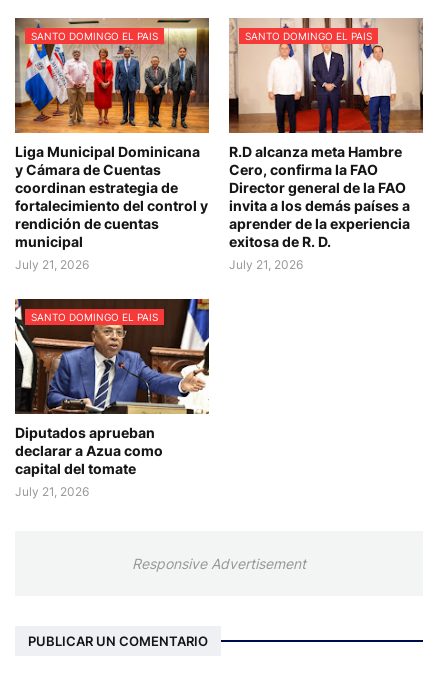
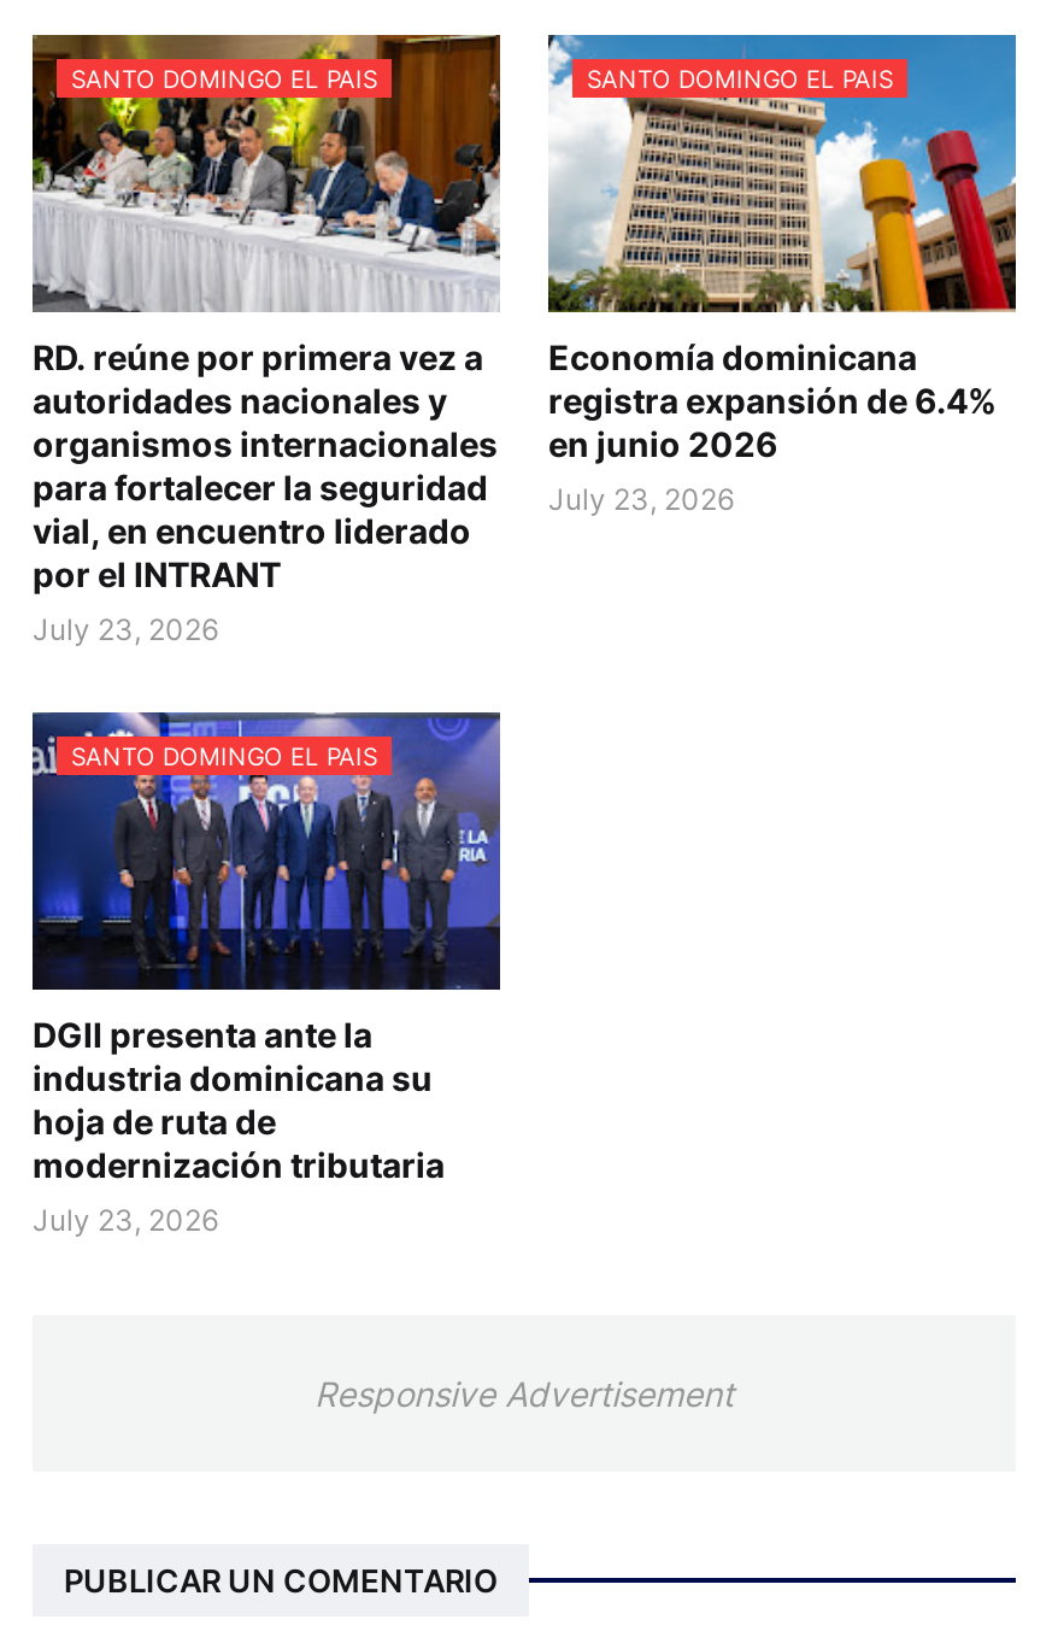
- [image]
- Liga Municipal Dominicana
- y Cámara de Cuentas
- coordinan estrategia de
- fortalecimiento del control y
- rendición de cuentas
- municipal
- July 21, 2026
+ [image]
+ RD. reúne por primera vez a
+ autoridades nacionales y
+ organismos internacionales
+ para fortalecer la seguridad
+ vial, en encuentro liderado
+ por el INTRANT
+ July 23, 2026

- [image]
- R.D alcanza meta Hambre
- Cero, confirma la FAO
- Director general de la FAO
- invita a los demás países a
- aprender de la experiencia
- exitosa de R. D.
- July 21, 2026
+ [image]
+ Economía dominicana
+ registra expansión de 6.4%
+ en junio 2026
+ July 23, 2026

- [image]
- Diputados aprueban
- declarar a Azua como
- capital del tomate
- July 21, 2026
+ [image]
+ DGII presenta ante la
+ industria dominicana su
+ hoja de ruta de
+ modernización tributaria
+ July 23, 2026
